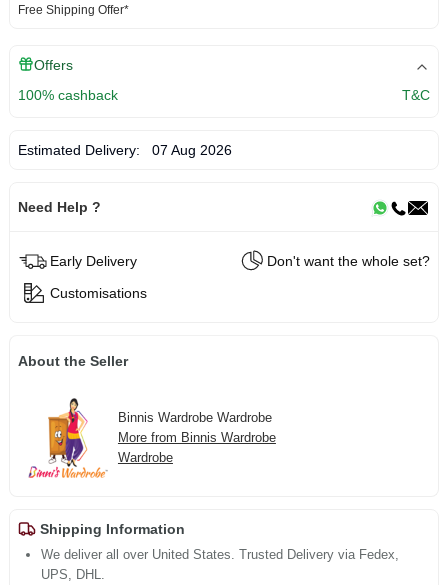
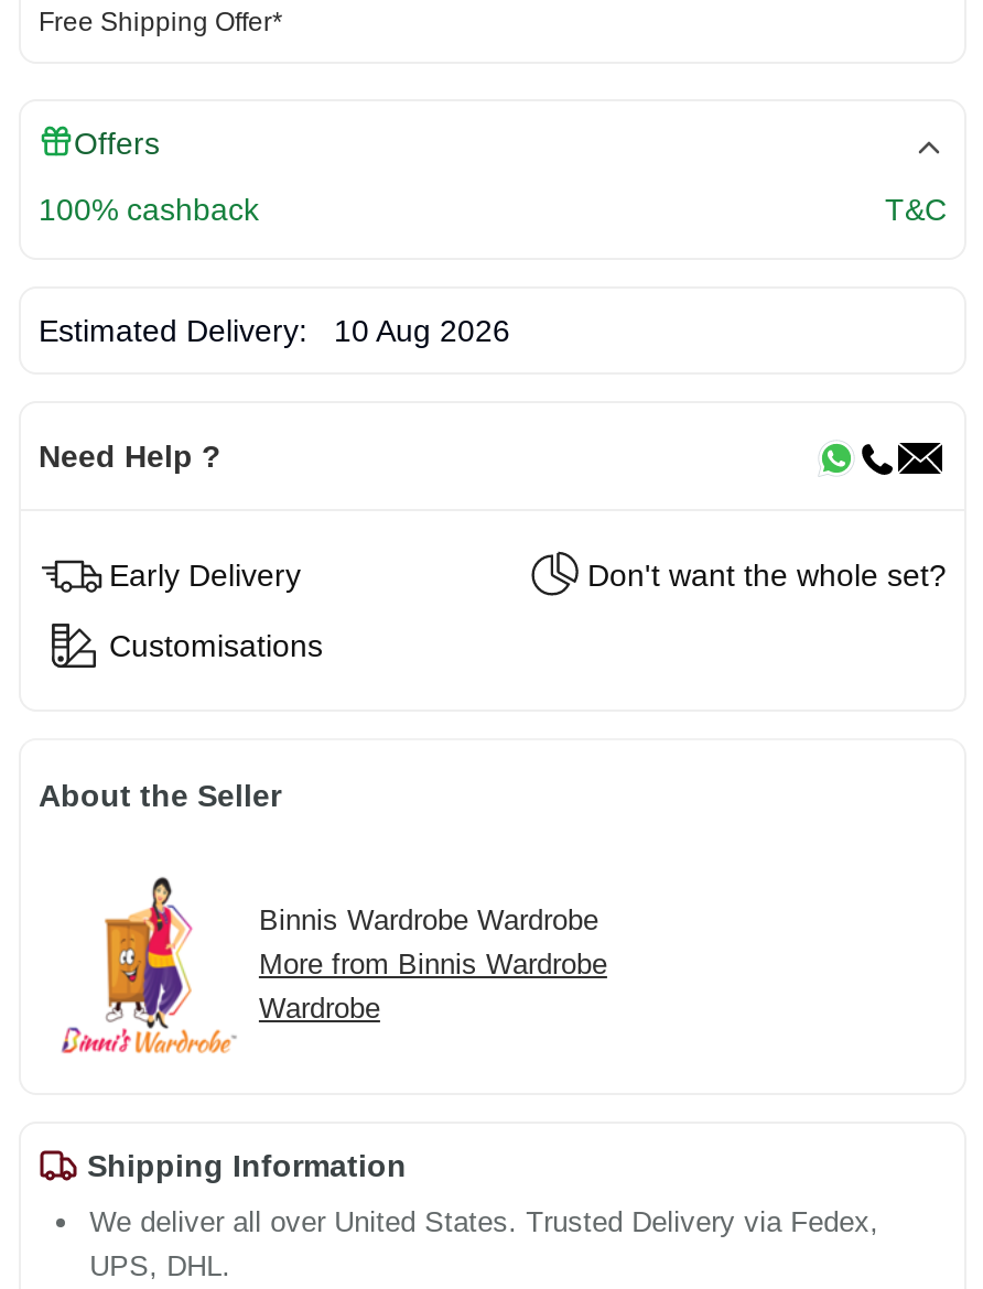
- Estimated Delivery: 07 Aug 2026
+ Estimated Delivery: 10 Aug 2026
